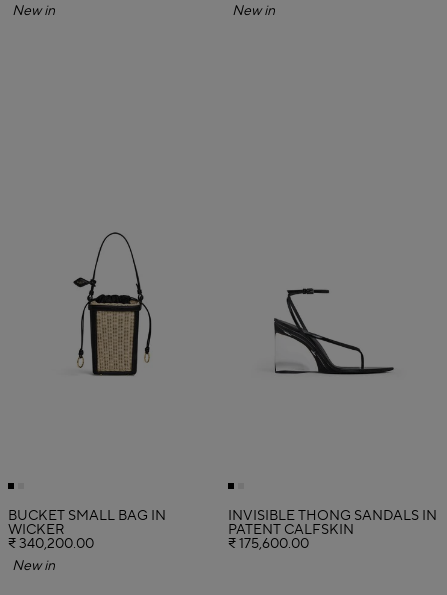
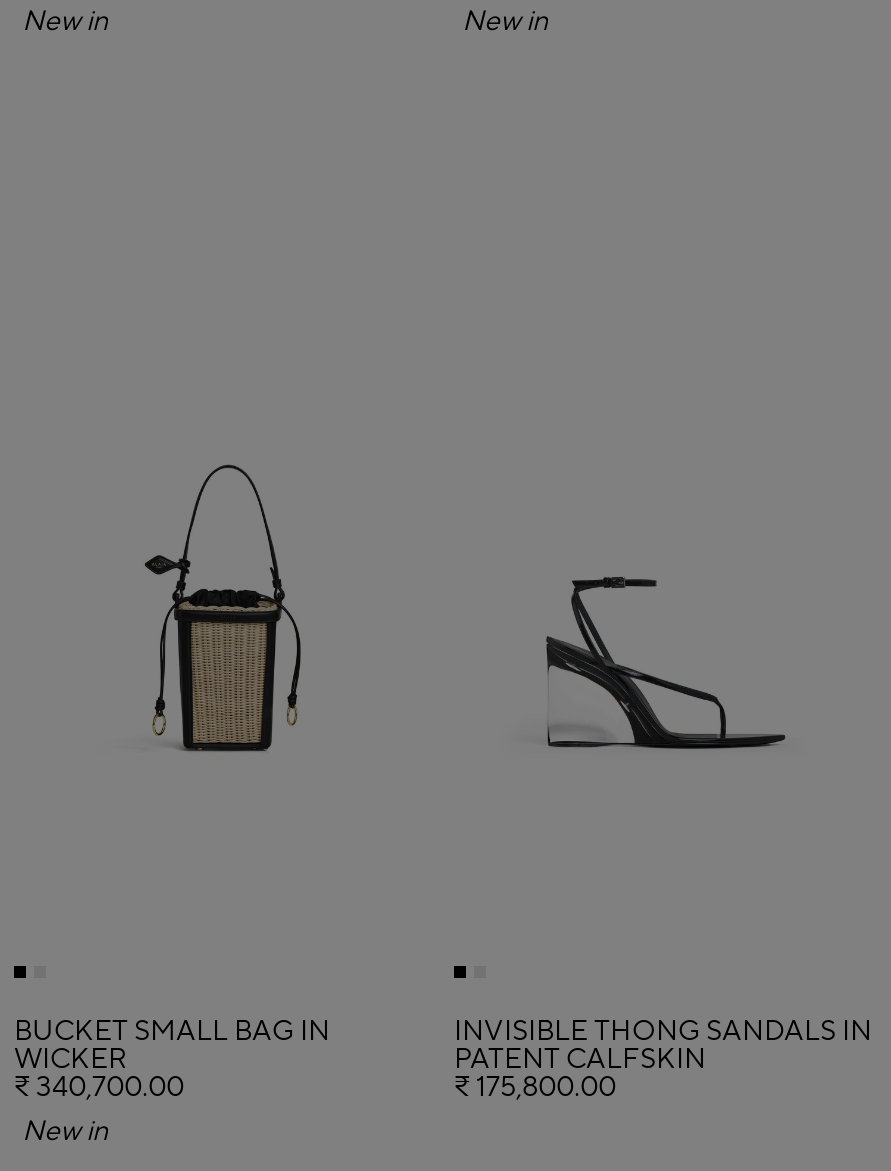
- ₹ 340,200.00
+ ₹ 340,700.00

- ₹ 175,600.00
+ ₹ 175,800.00
